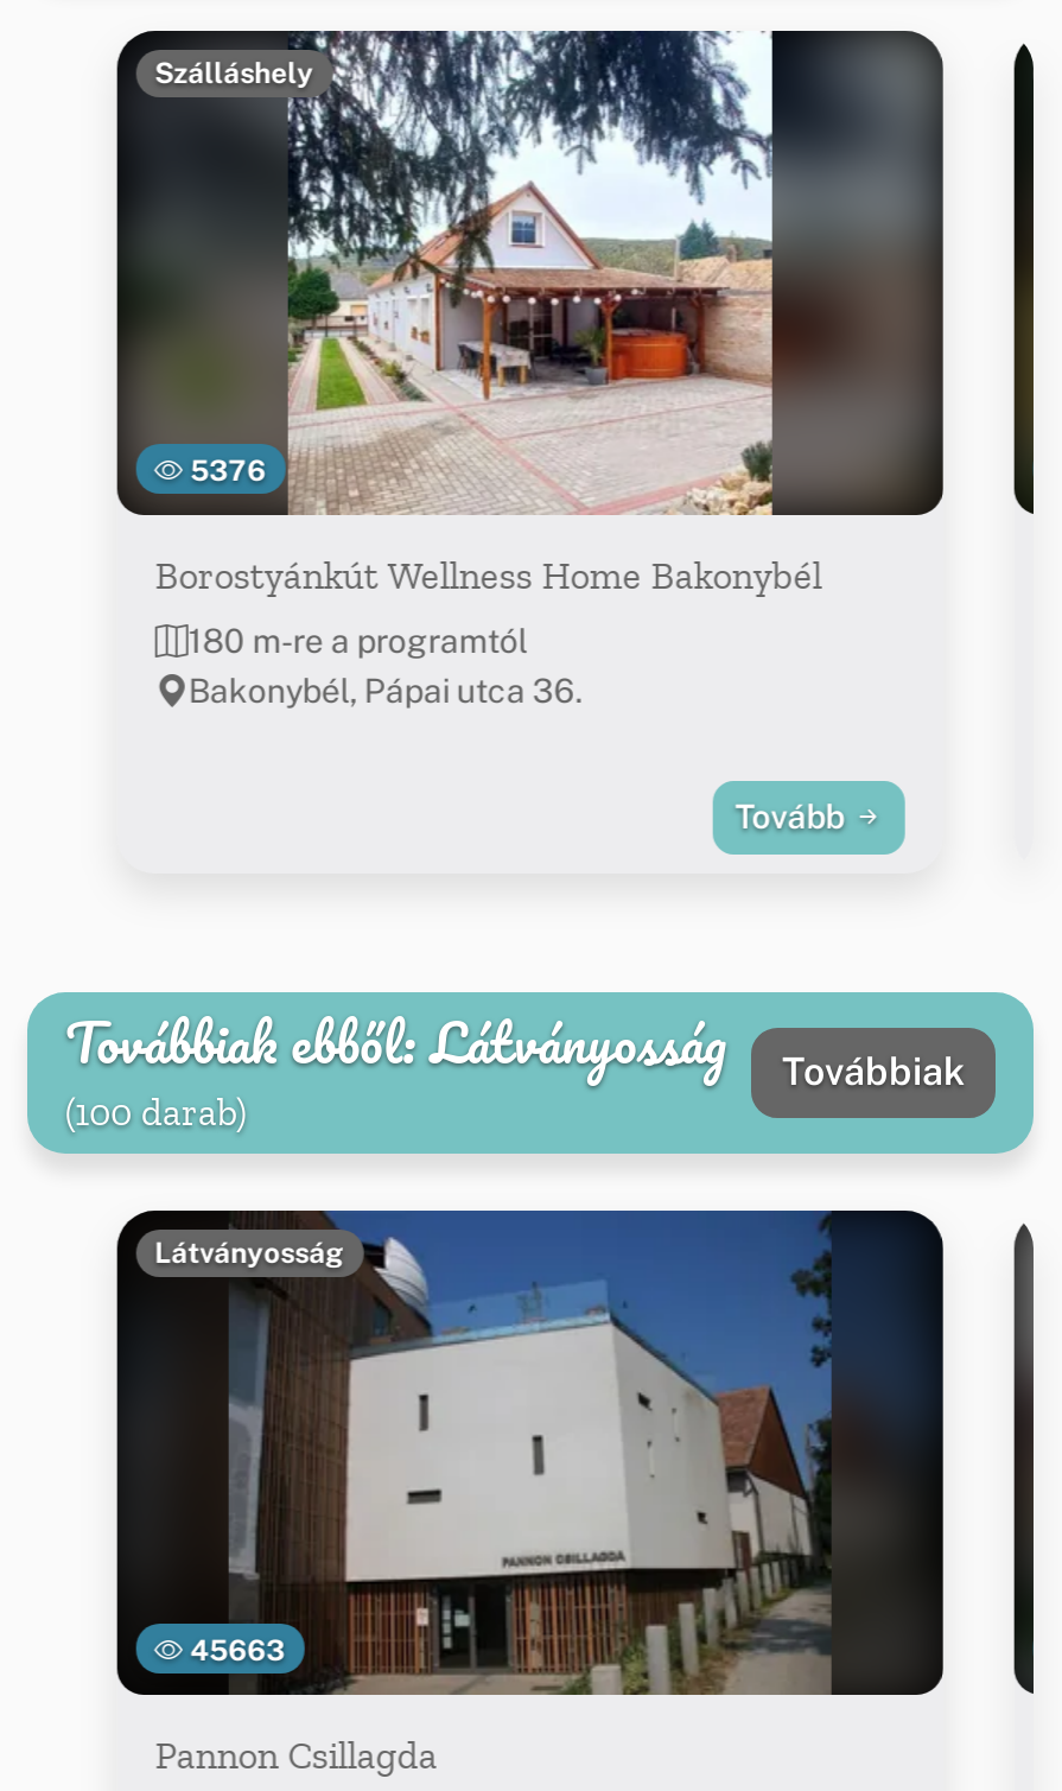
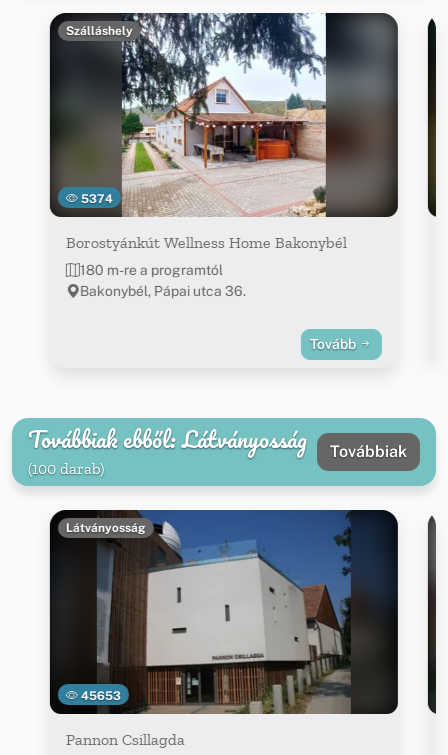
- 5376
+ 5374

- 45663
+ 45653
